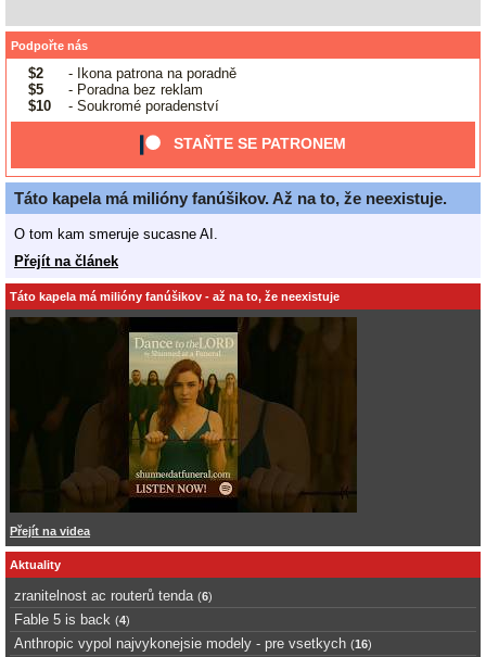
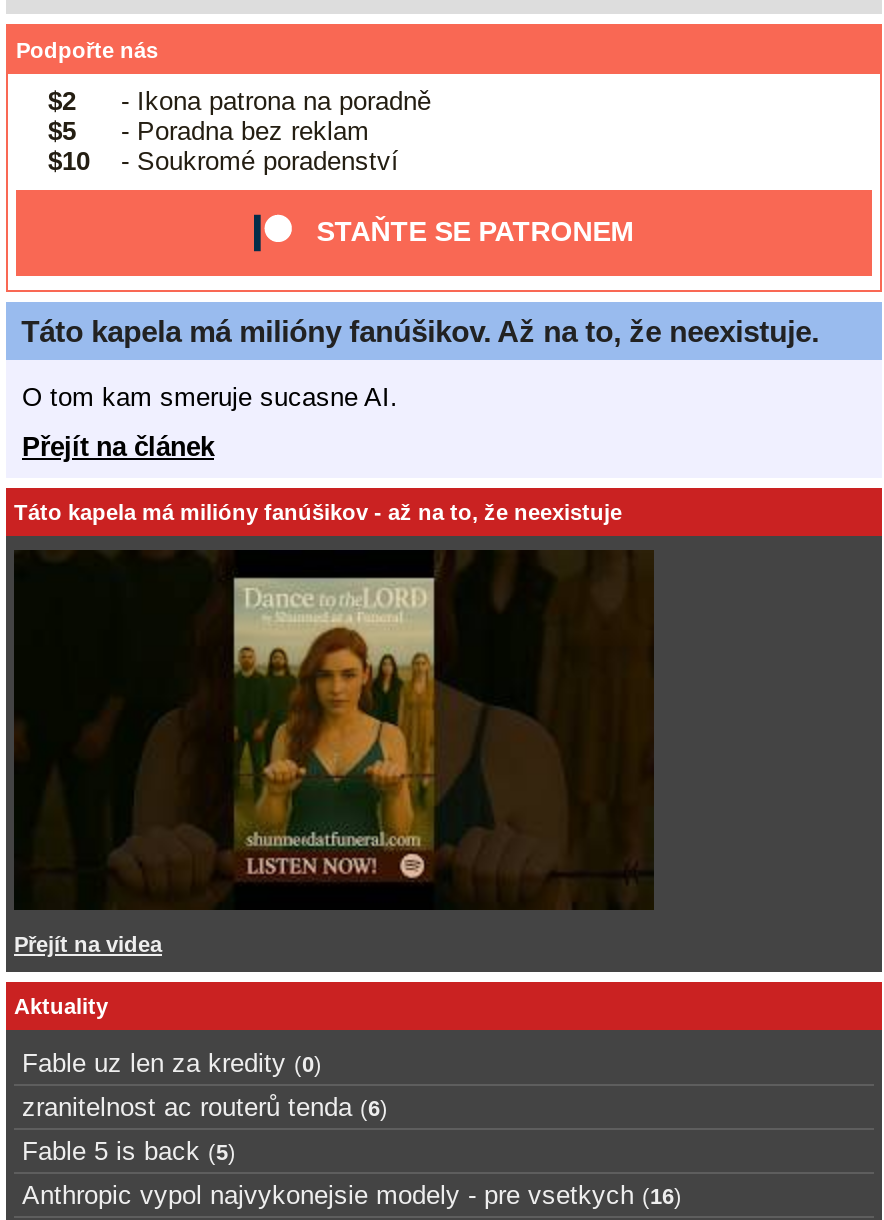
+ Fable uz len za kredity (0)

- Fable 5 is back (4)
+ Fable 5 is back (5)
